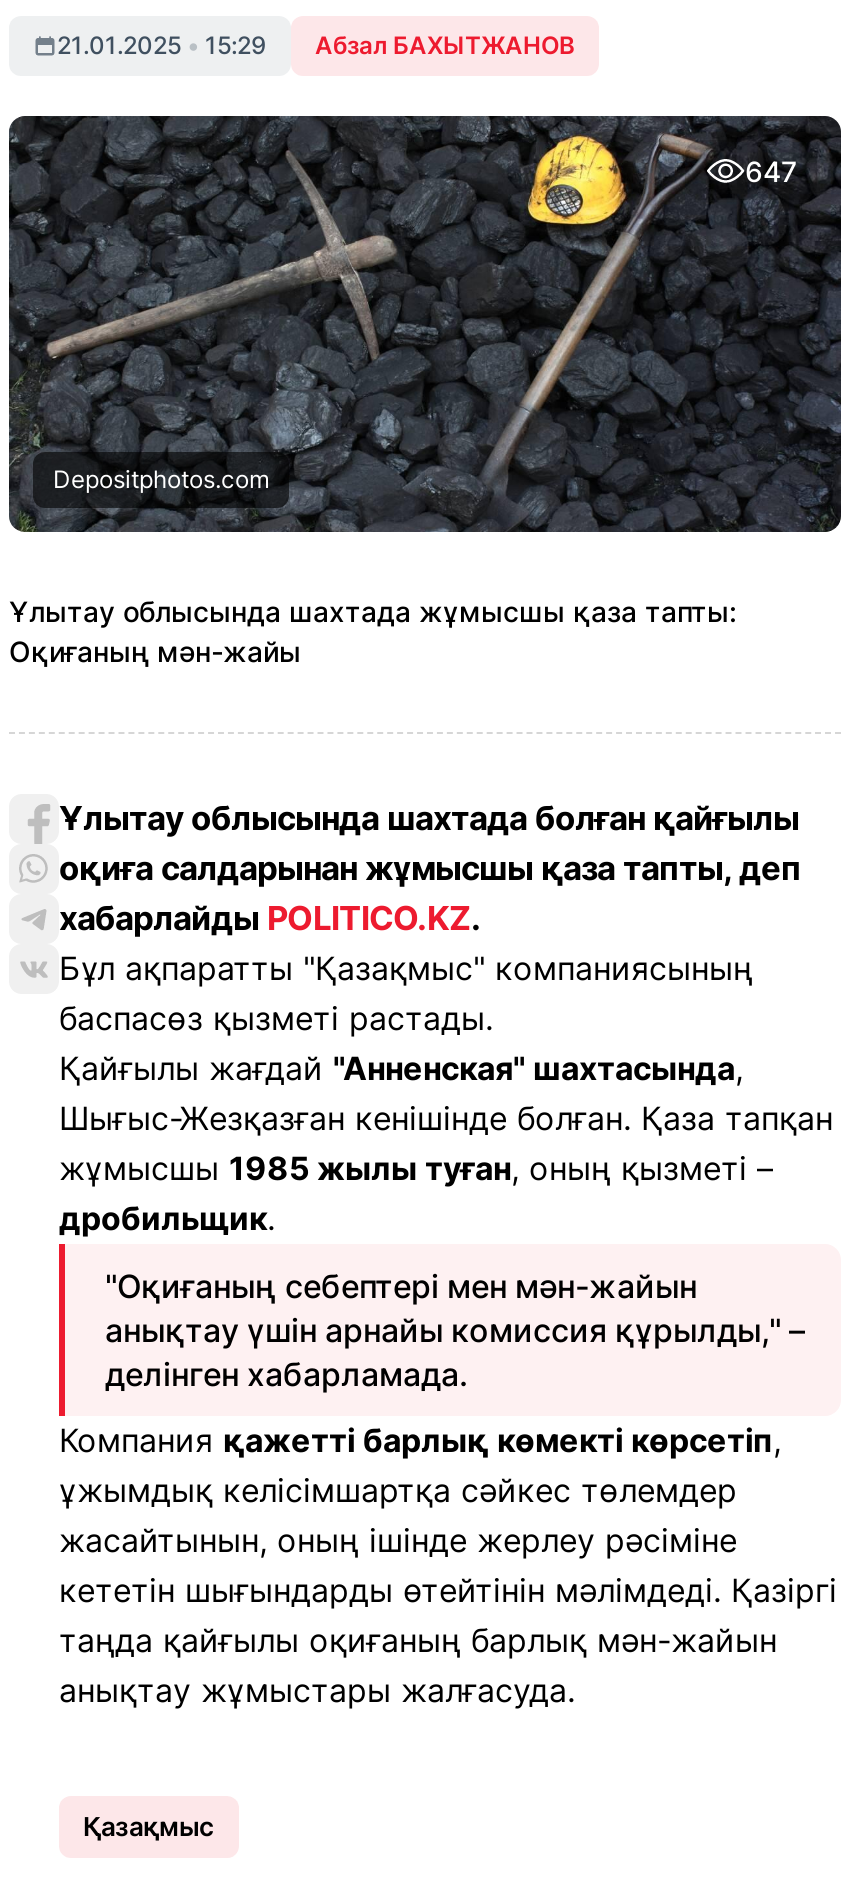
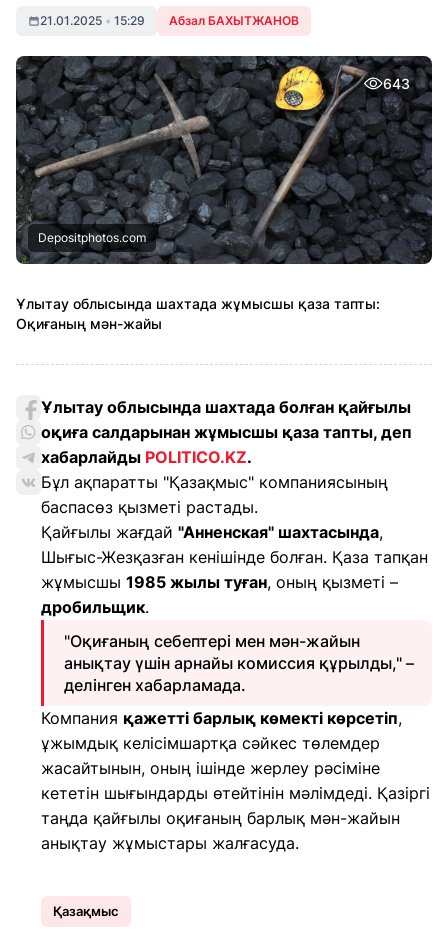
- 647
+ 643
